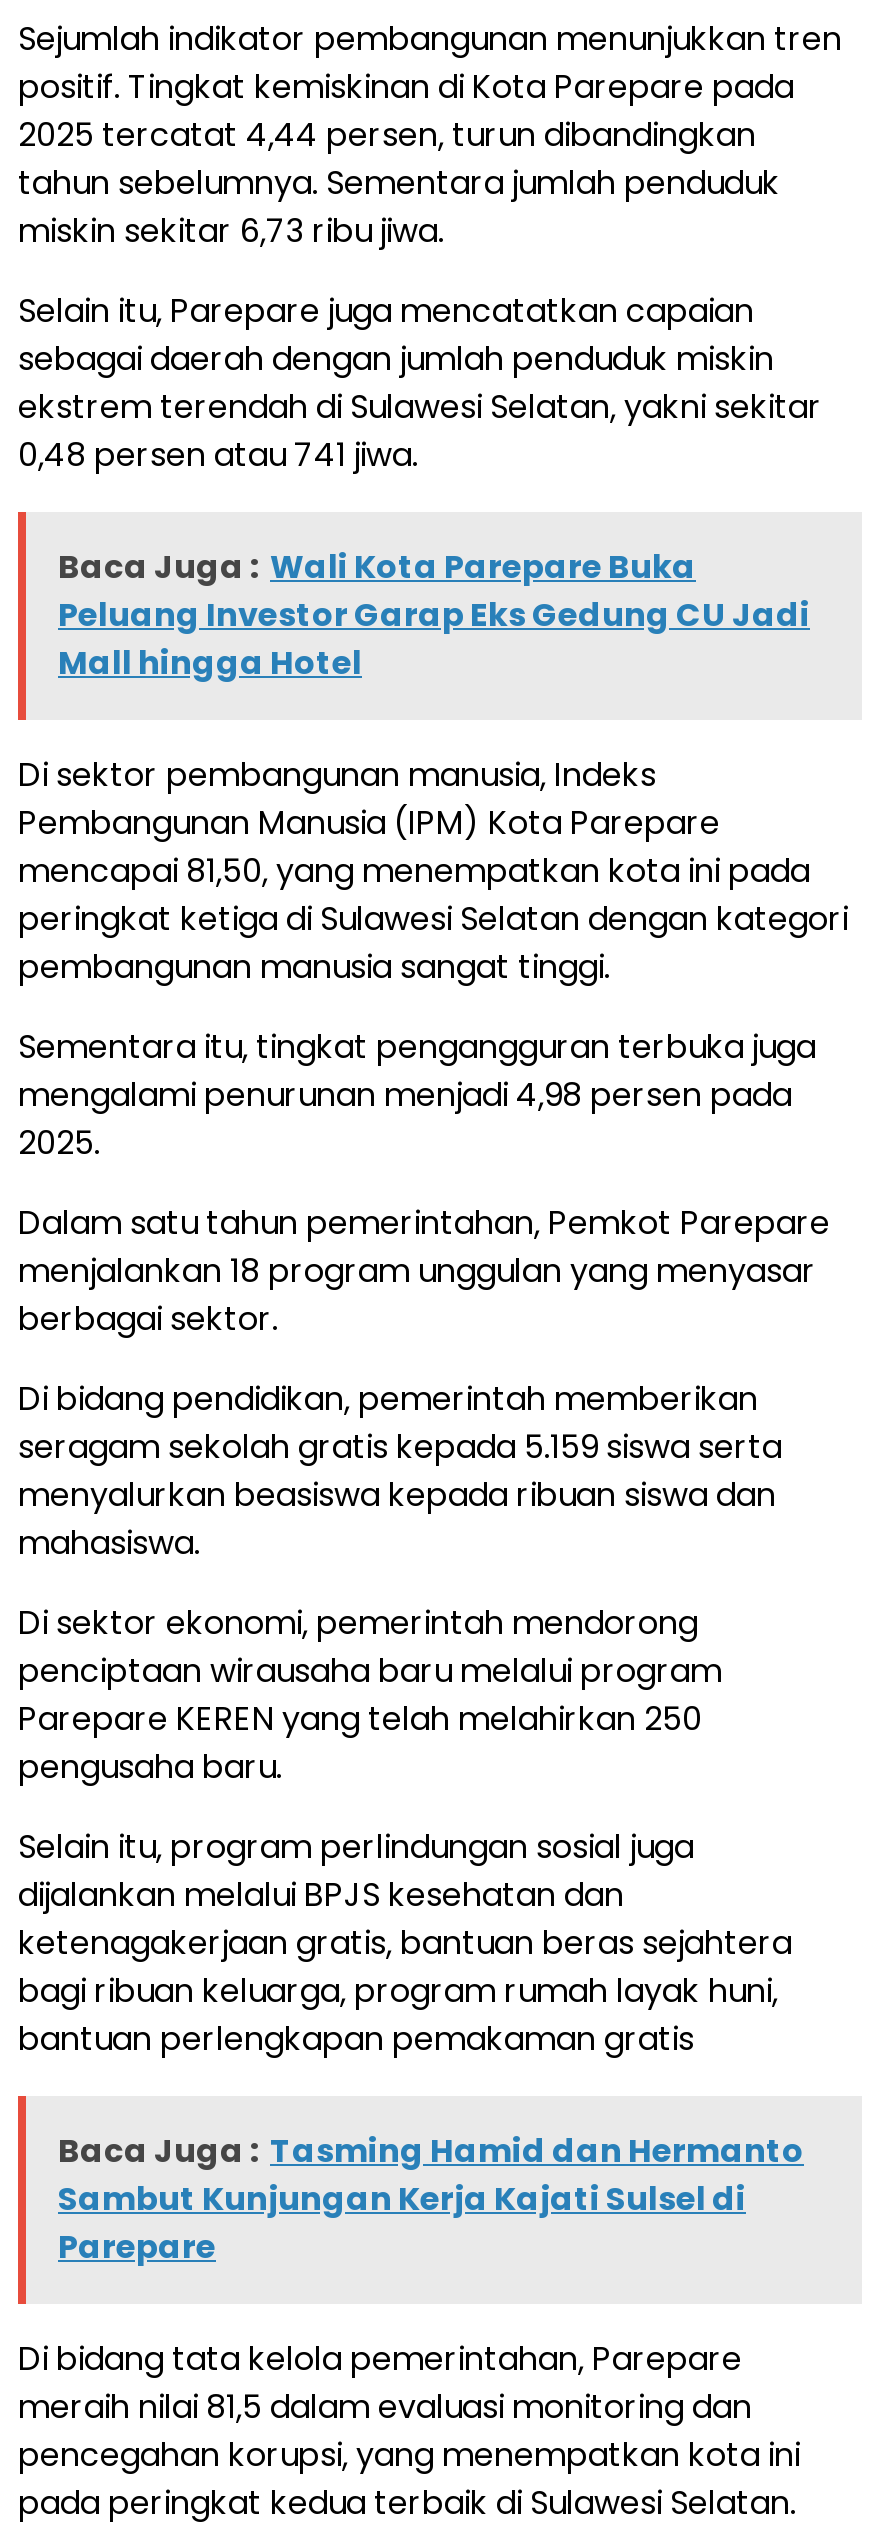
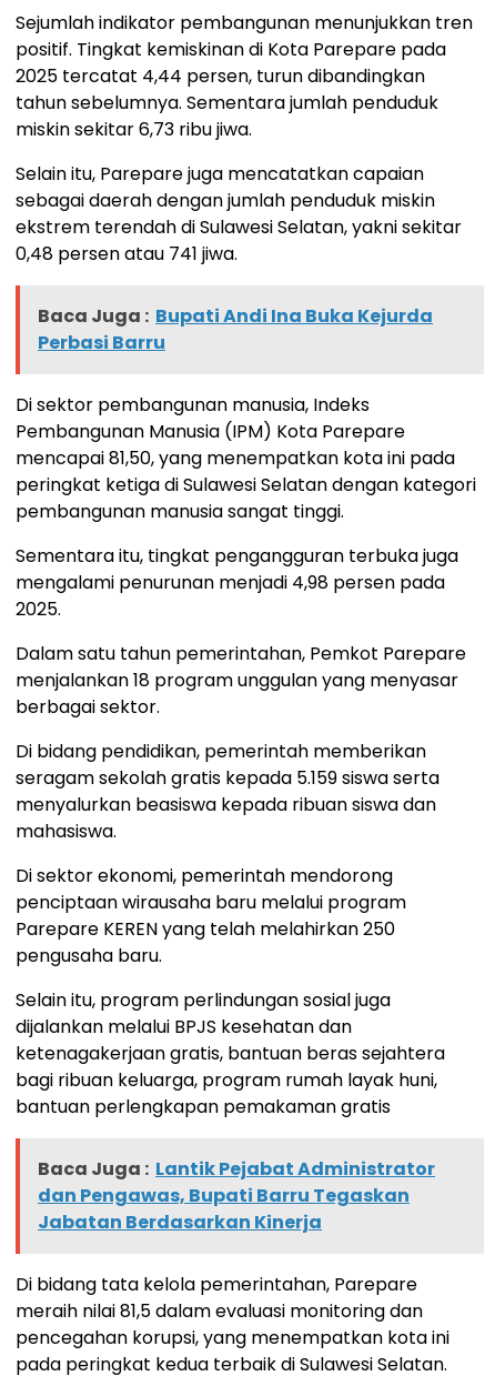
- Baca Juga : Wali Kota Parepare Buka
- Peluang Investor Garap Eks Gedung CU Jadi
- Mall hingga Hotel
+ Baca Juga : Bupati Andi Ina Buka Kejurda
+ Perbasi Barru

- Baca Juga : Tasming Hamid dan Hermanto
- Sambut Kunjungan Kerja Kajati Sulsel di
- Parepare
+ Baca Juga : Lantik Pejabat Administrator
+ dan Pengawas, Bupati Barru Tegaskan
+ Jabatan Berdasarkan Kinerja
